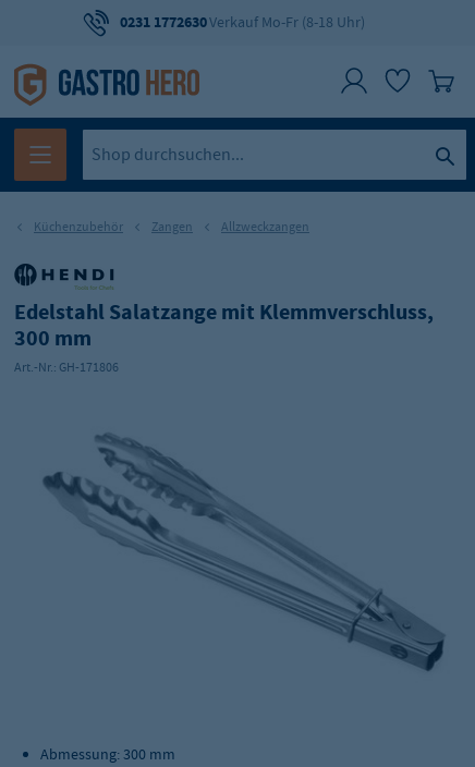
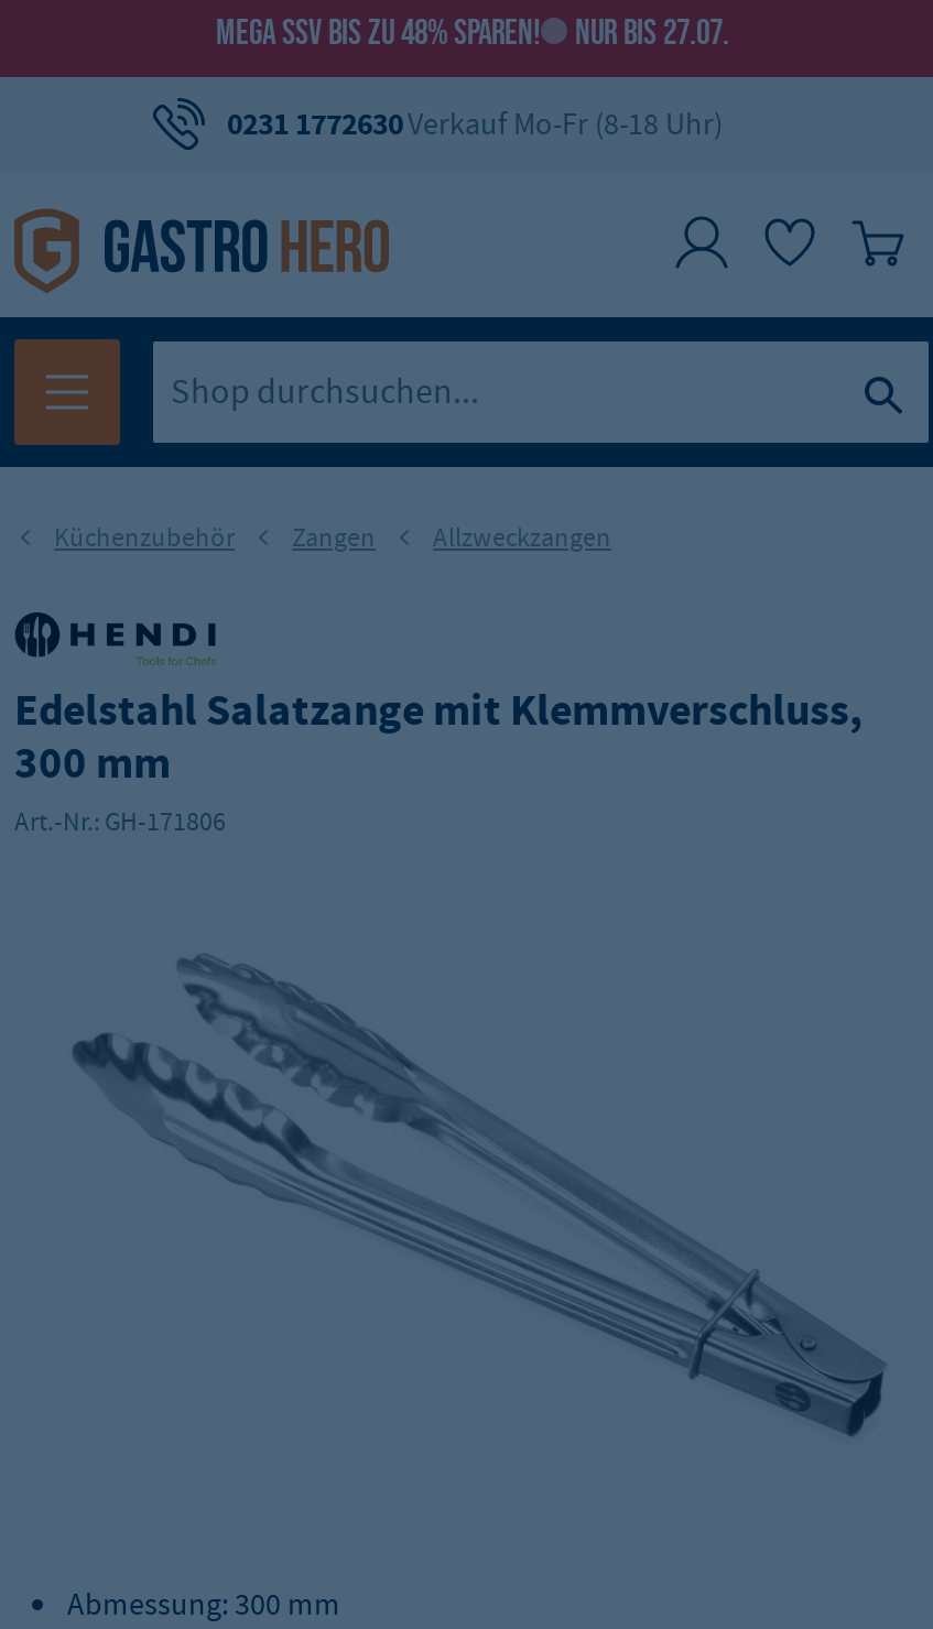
+ MEGA SSV BIS ZU 48% SPAREN!
+ NUR BIS 27.07.
